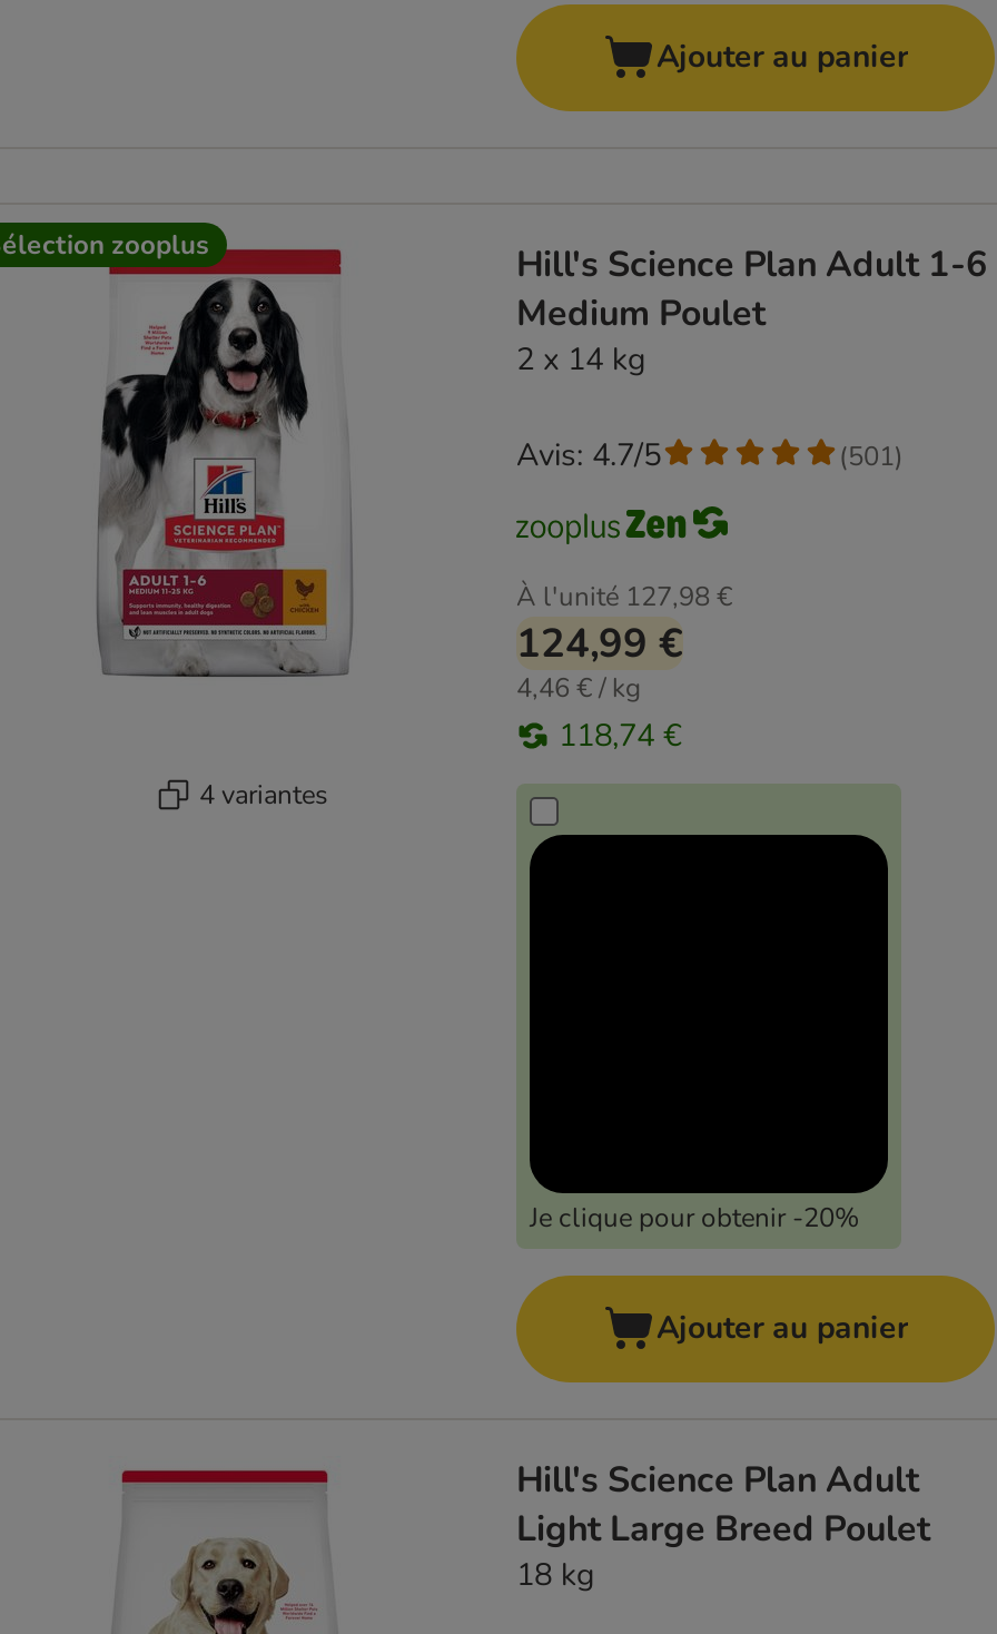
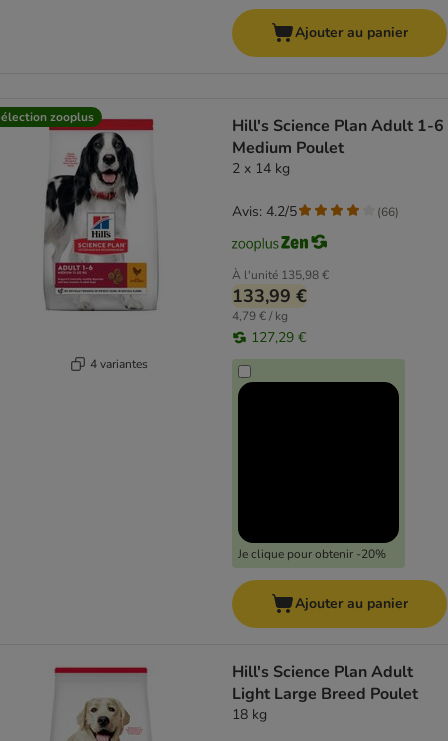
- Avis: 4.7/5
+ Avis: 4.2/5

- (501)
+ (66)

- À l'unité 127,98 €
+ À l'unité 135,98 €

- 124,99 €
+ 133,99 €

- 4,46 € / kg
+ 4,79 € / kg

- 118,74 €
+ 127,29 €
